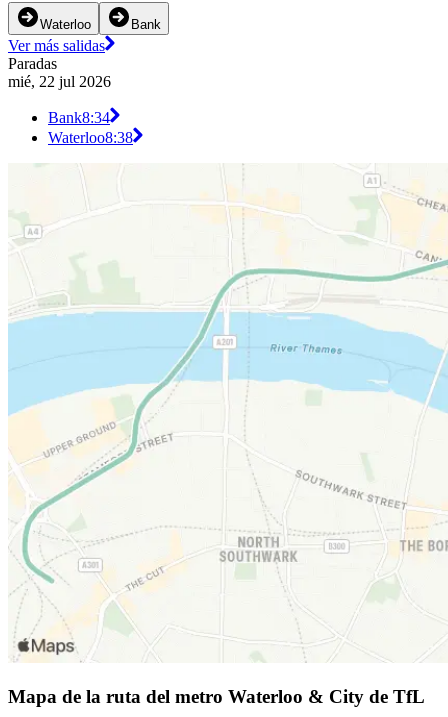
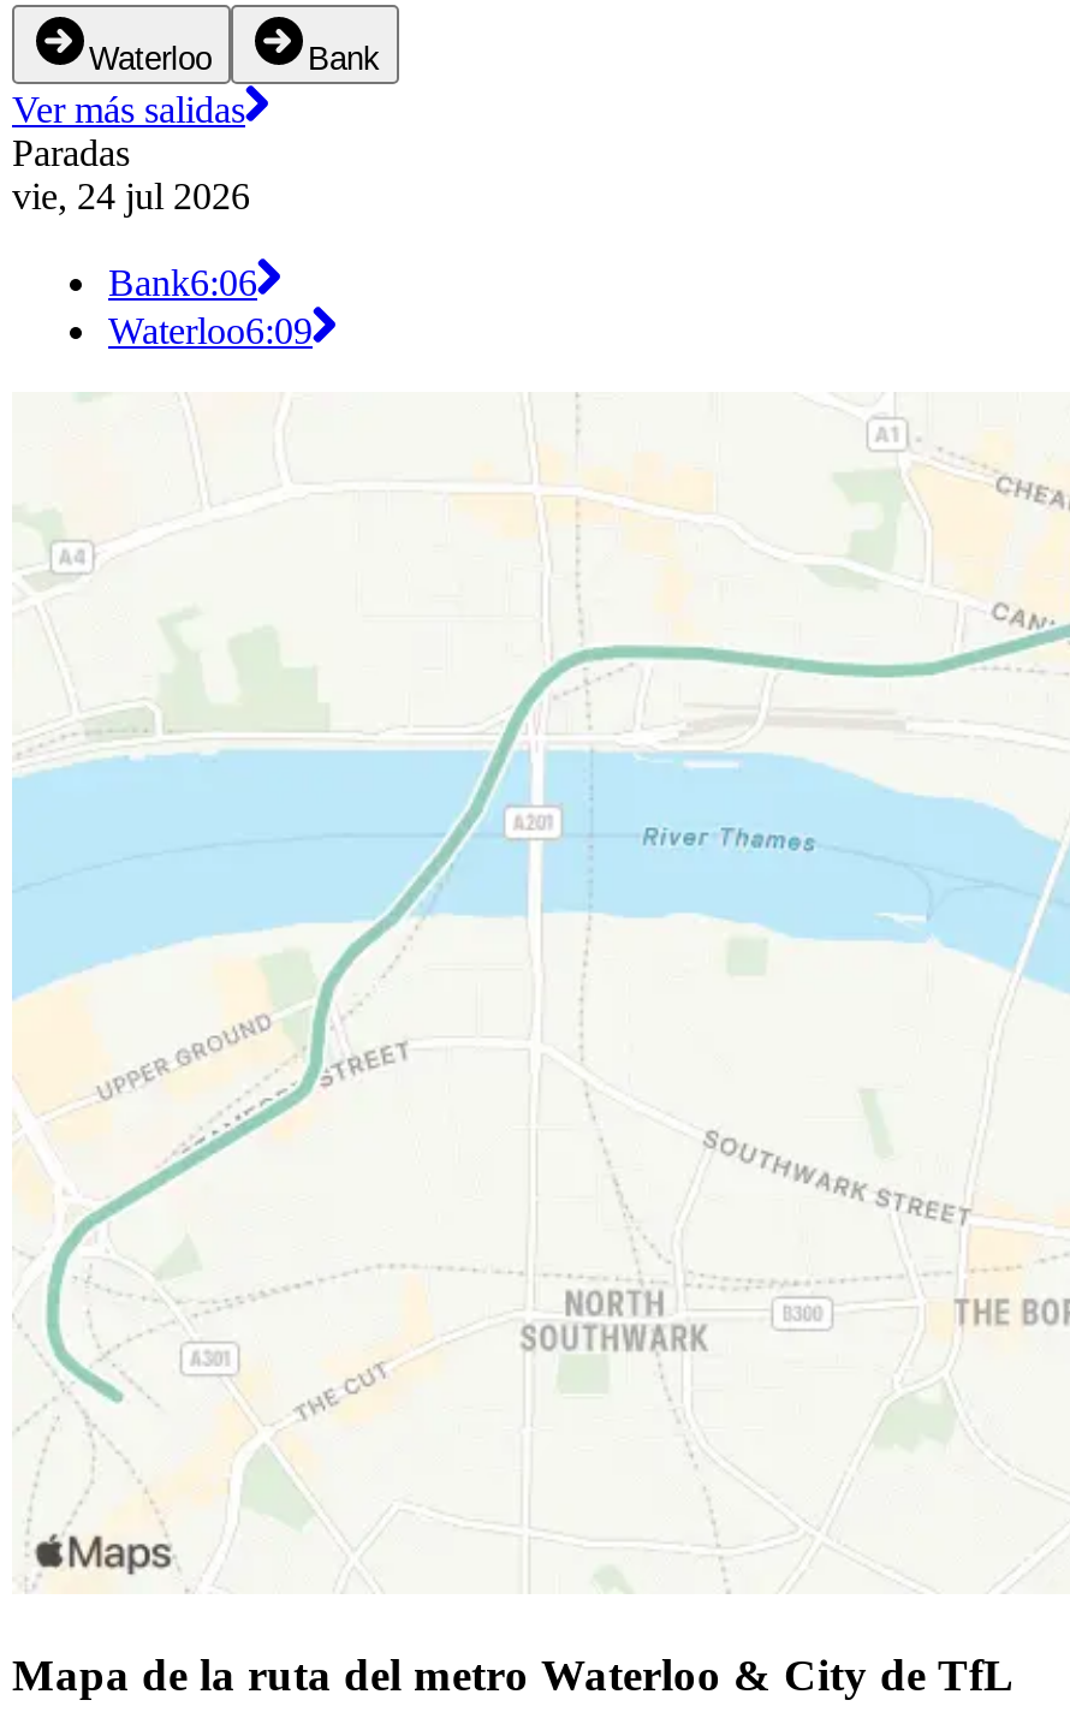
- mié, 22 jul 2026
+ vie, 24 jul 2026

- Bank8:34
+ Bank6:06

- Waterloo8:38
+ Waterloo6:09
